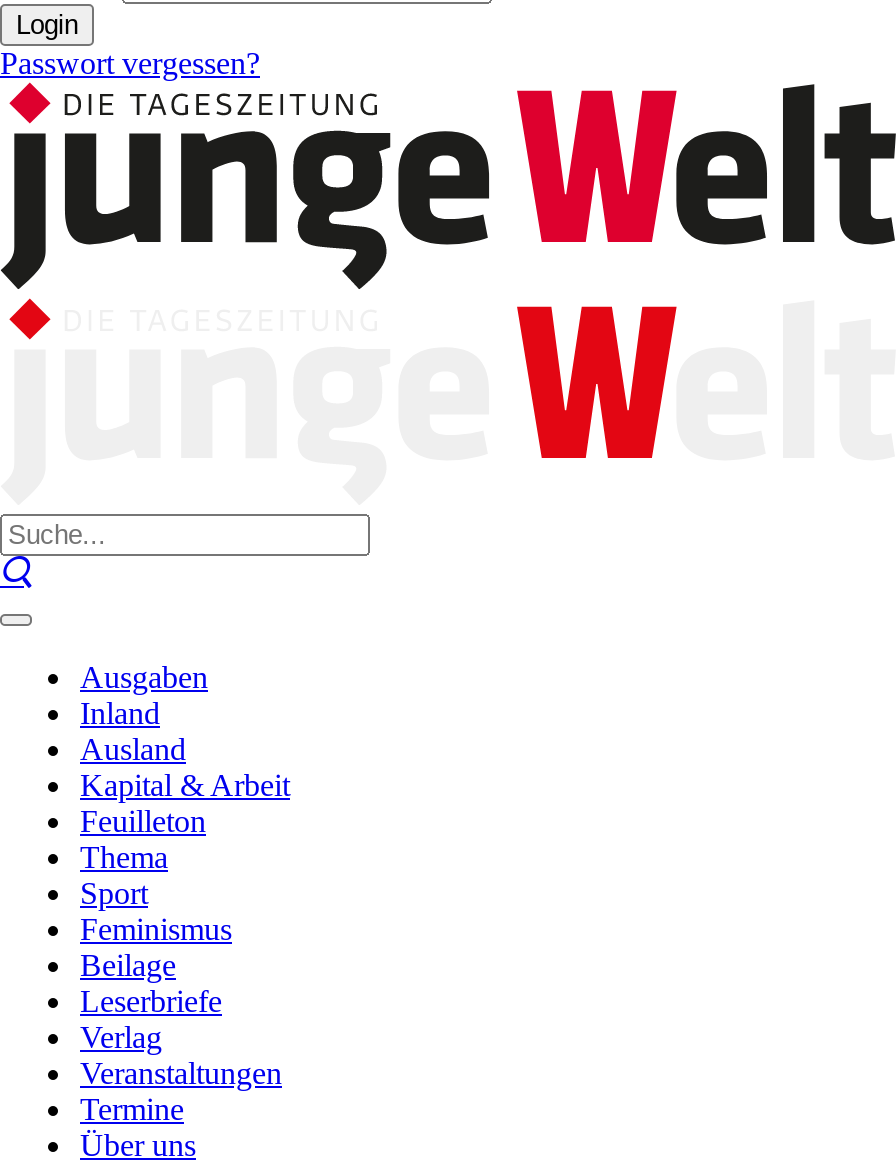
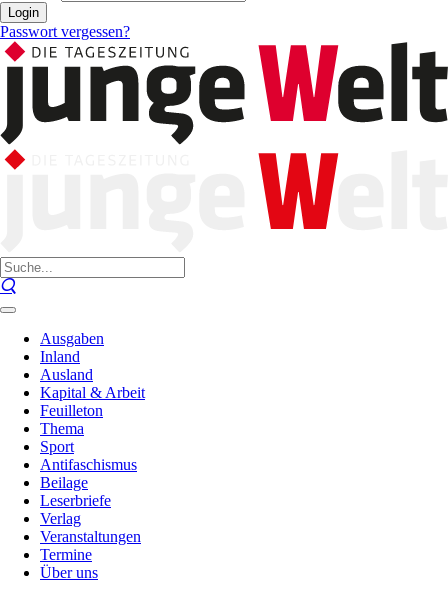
- Feminismus
+ Antifaschismus
